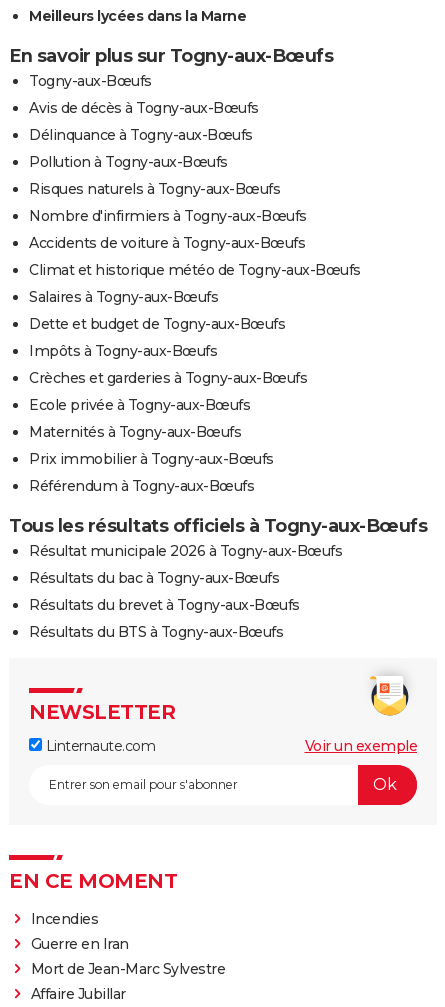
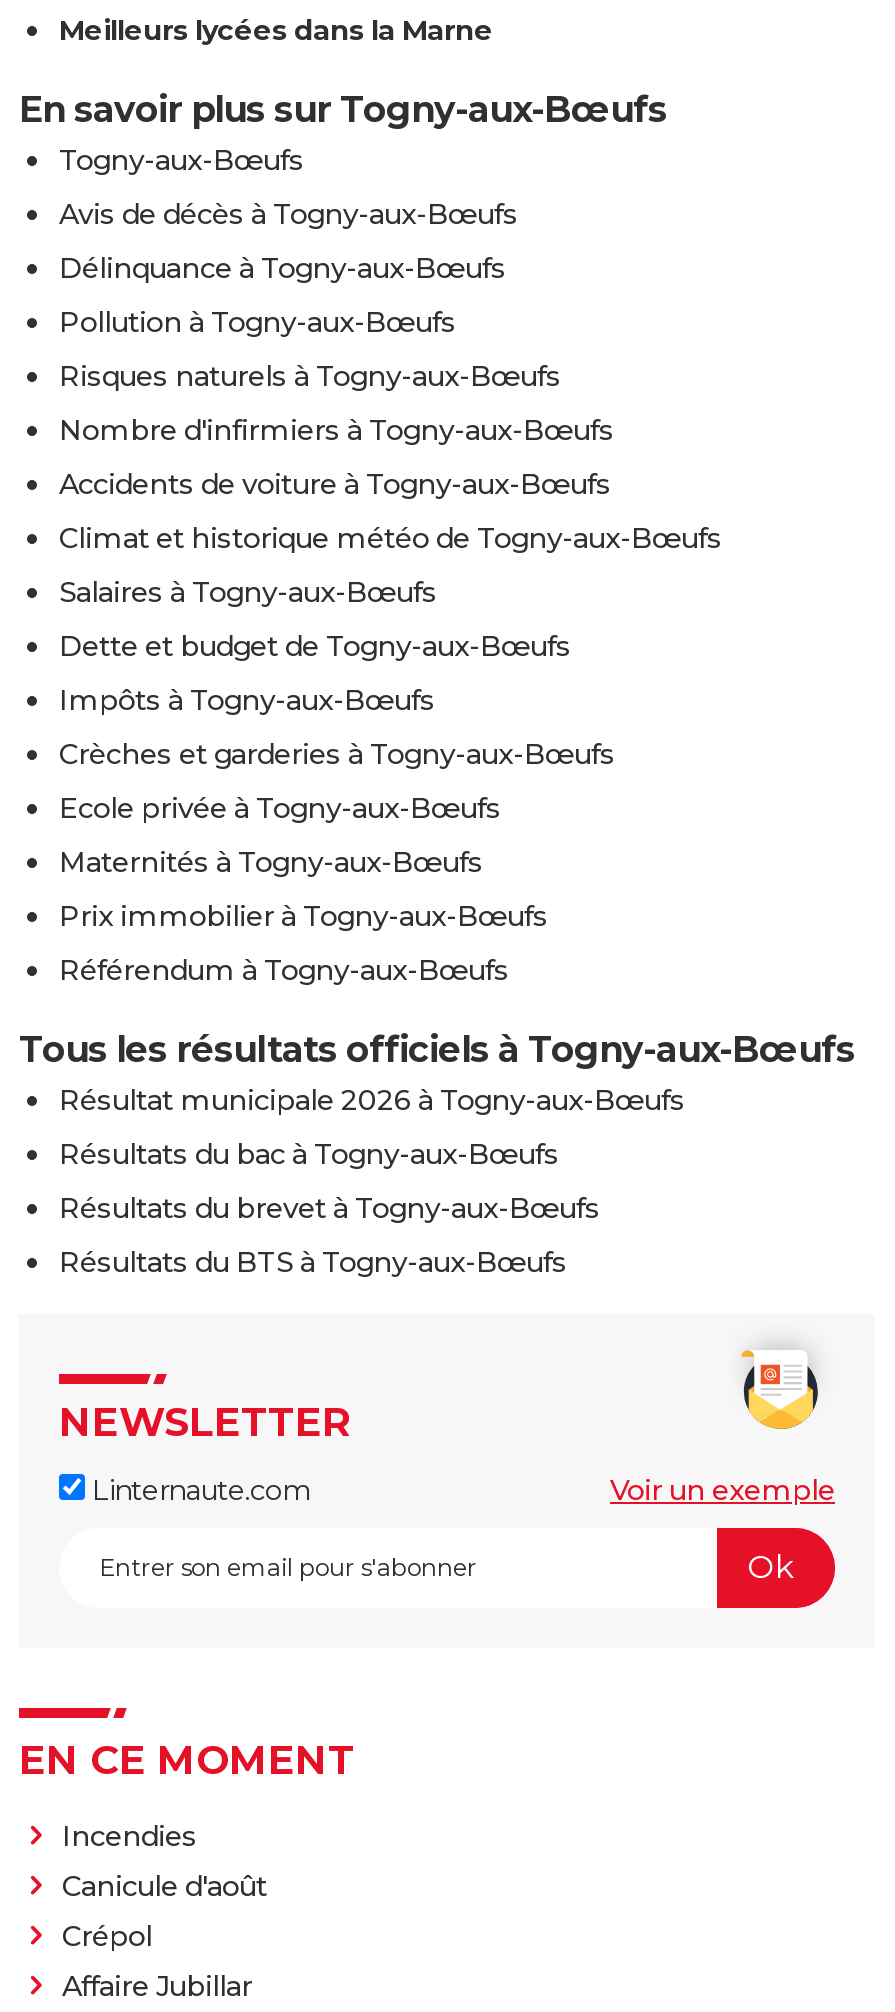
- Guerre en Iran
- Mort de Jean-Marc Sylvestre
+ Canicule d'août
+ Crépol
